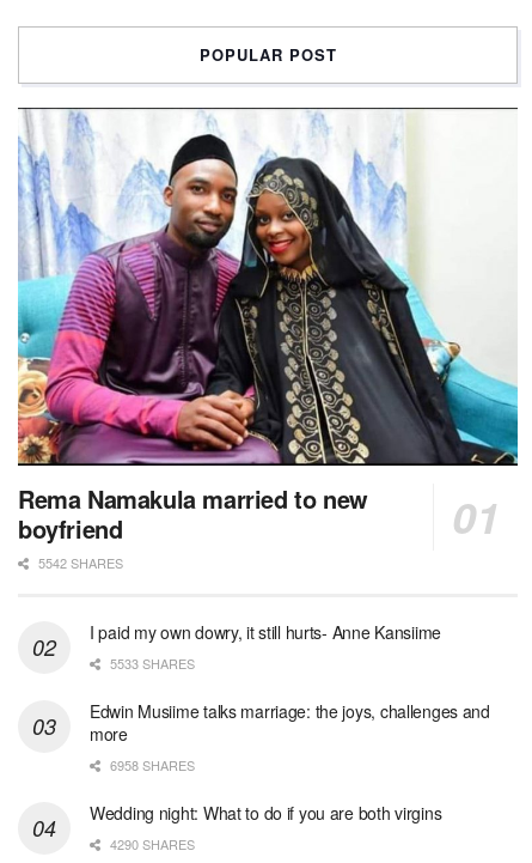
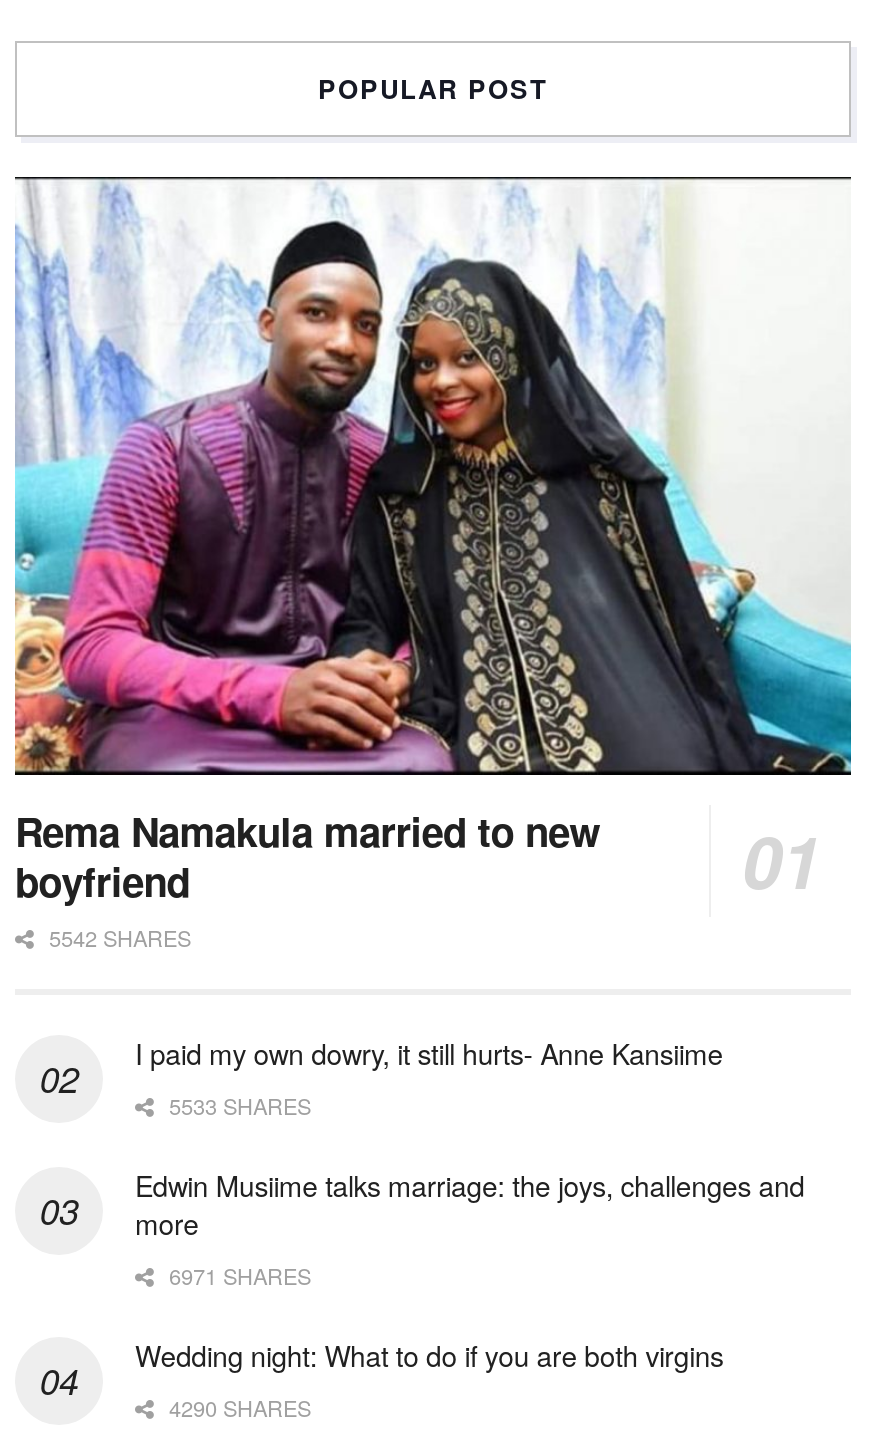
- 6958 SHARES
+ 6971 SHARES
